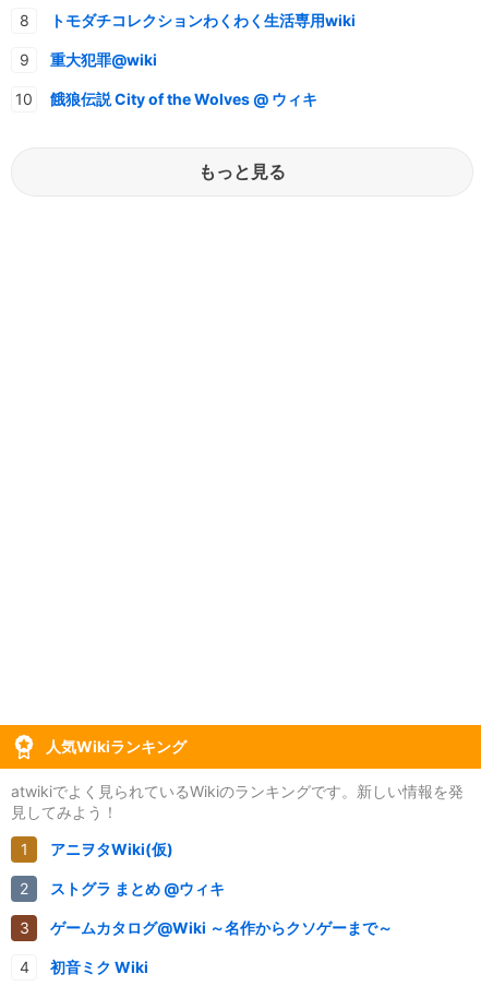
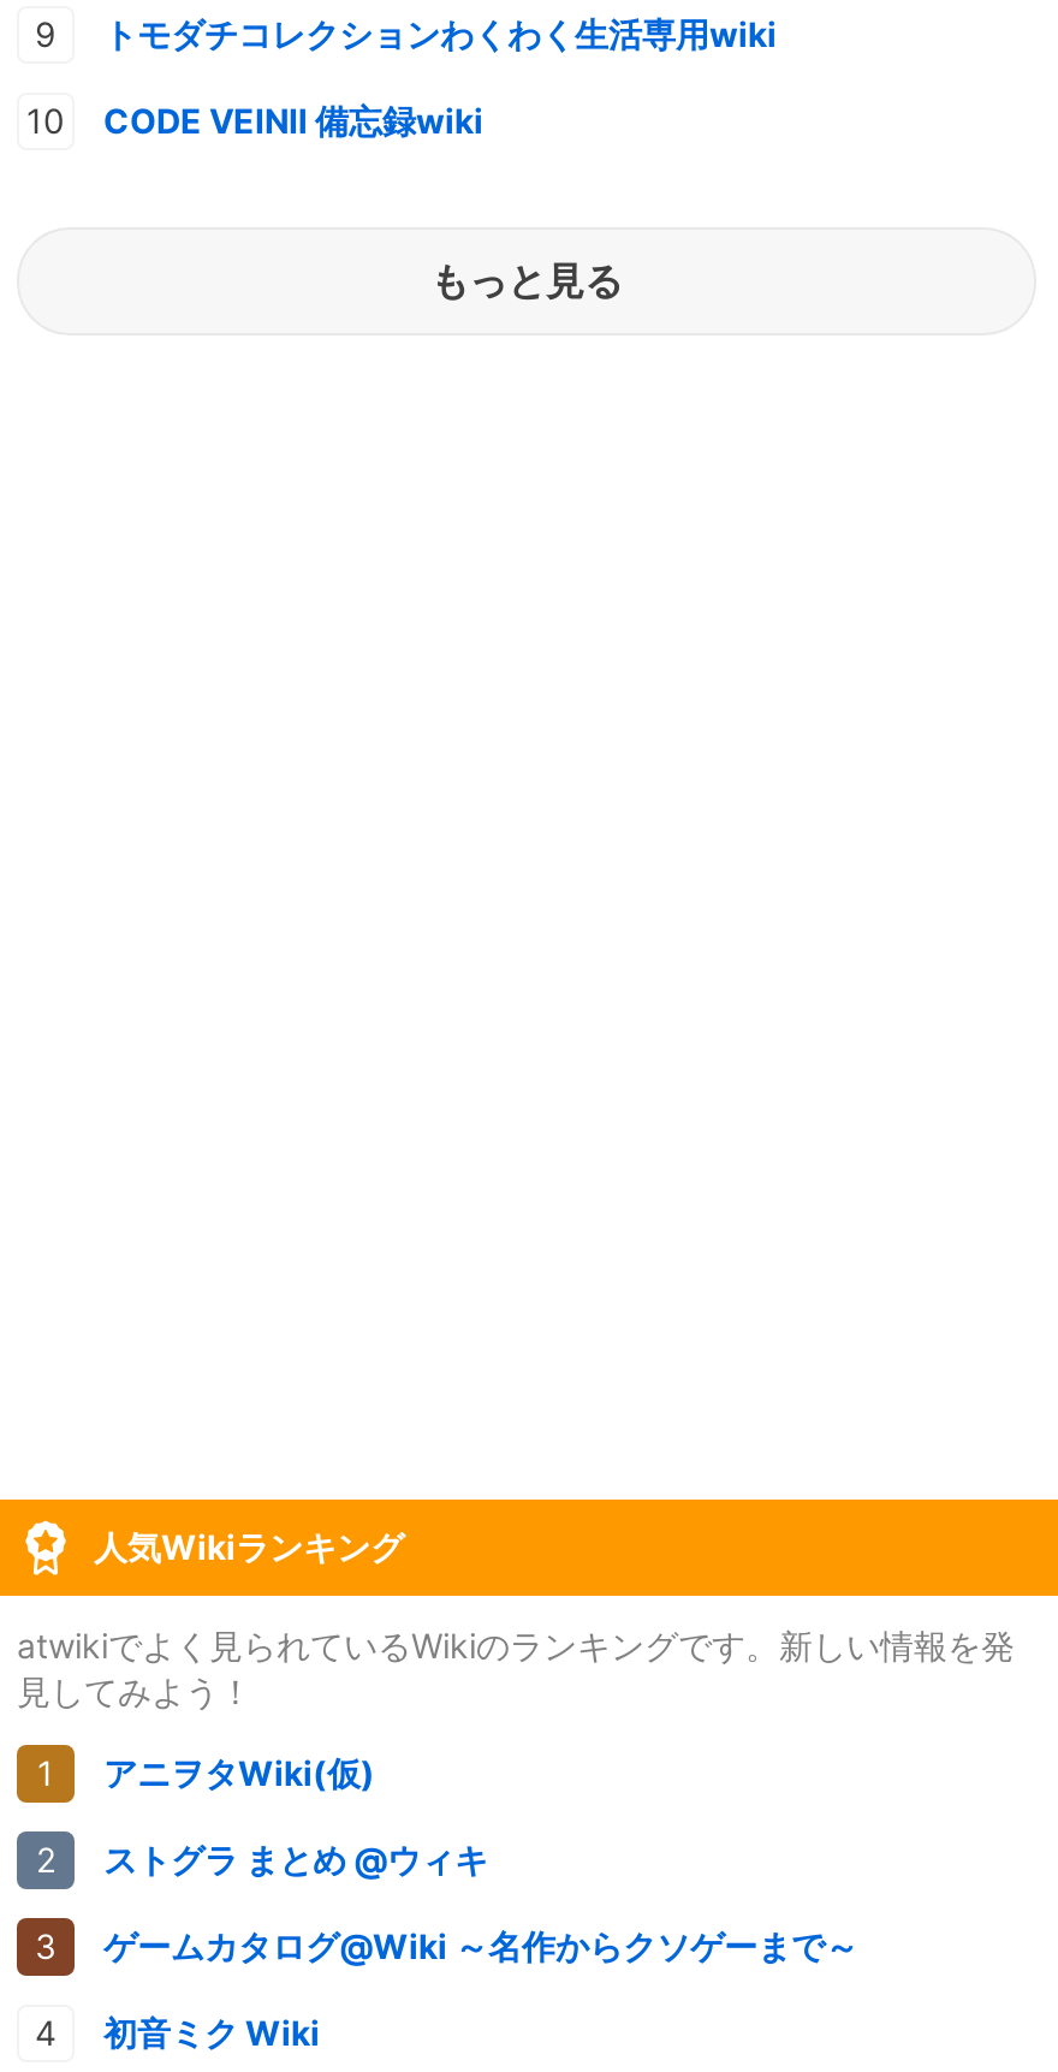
- 重大犯罪@wiki
- 餓狼伝説 City of the Wolves @ ウィキ
+ CODE VEINⅡ 備忘録wiki
